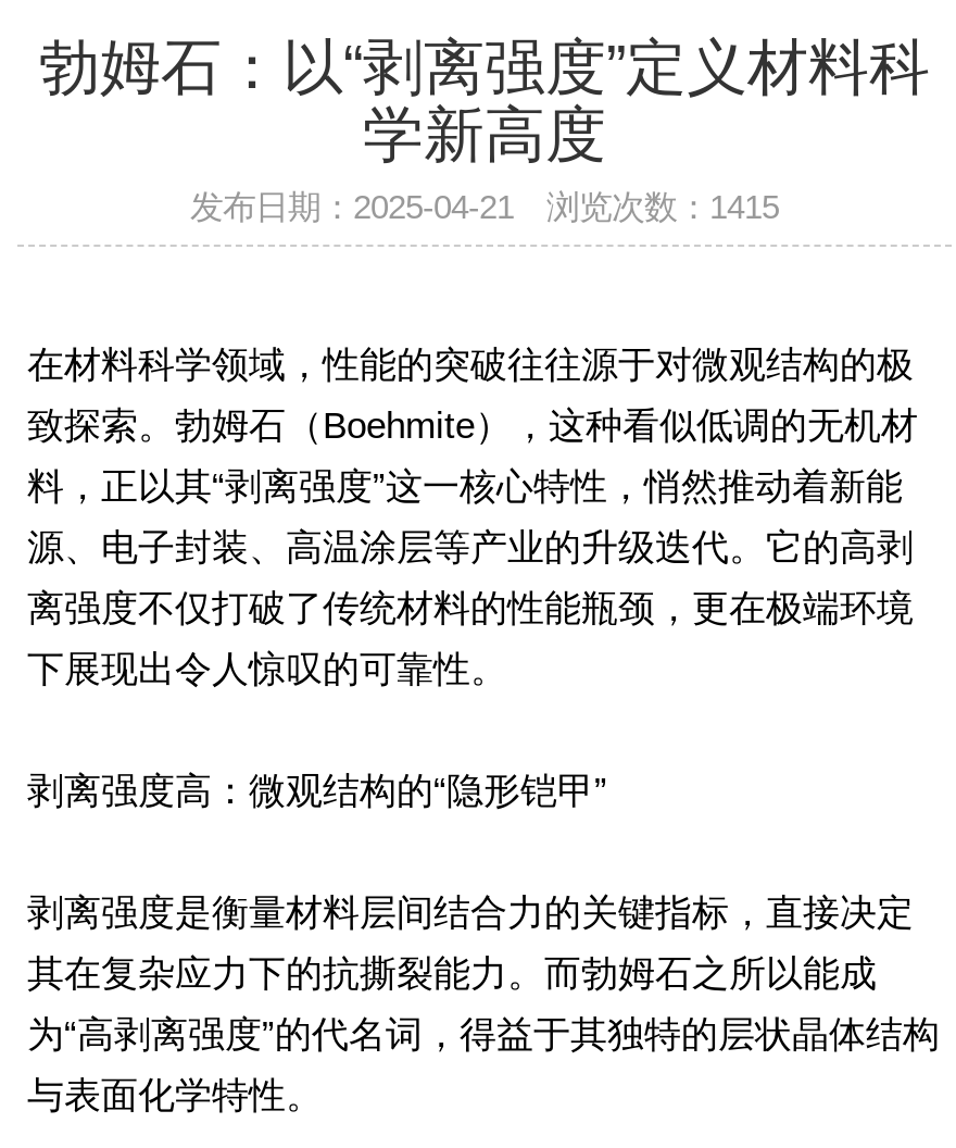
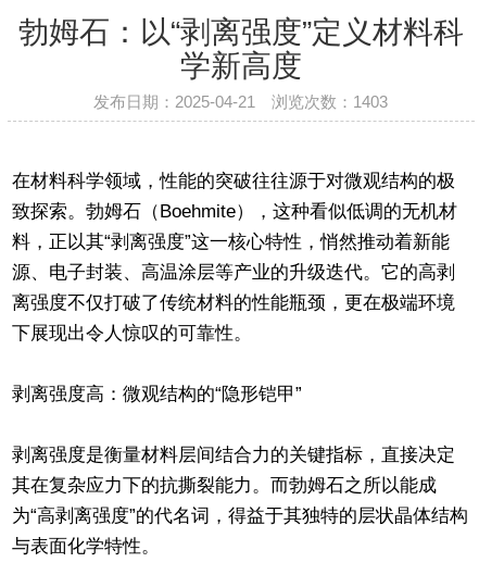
- 发布日期：2025-04-21 浏览次数：1415
+ 发布日期：2025-04-21 浏览次数：1403
